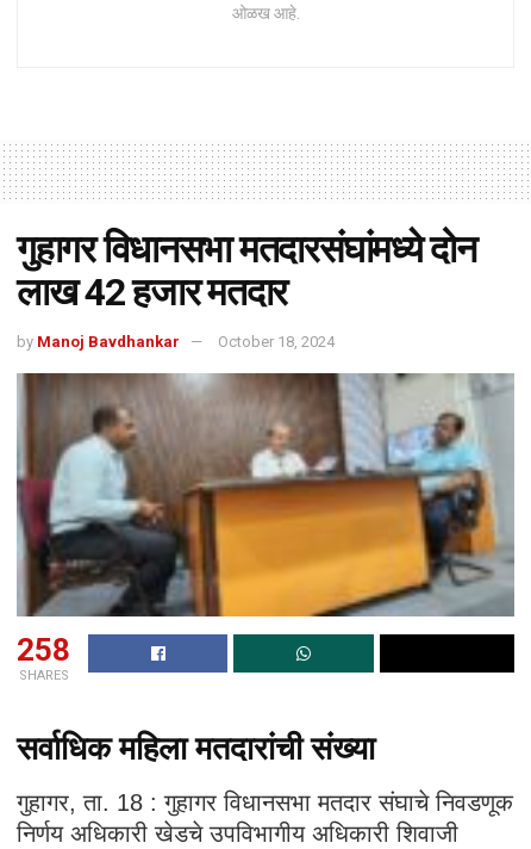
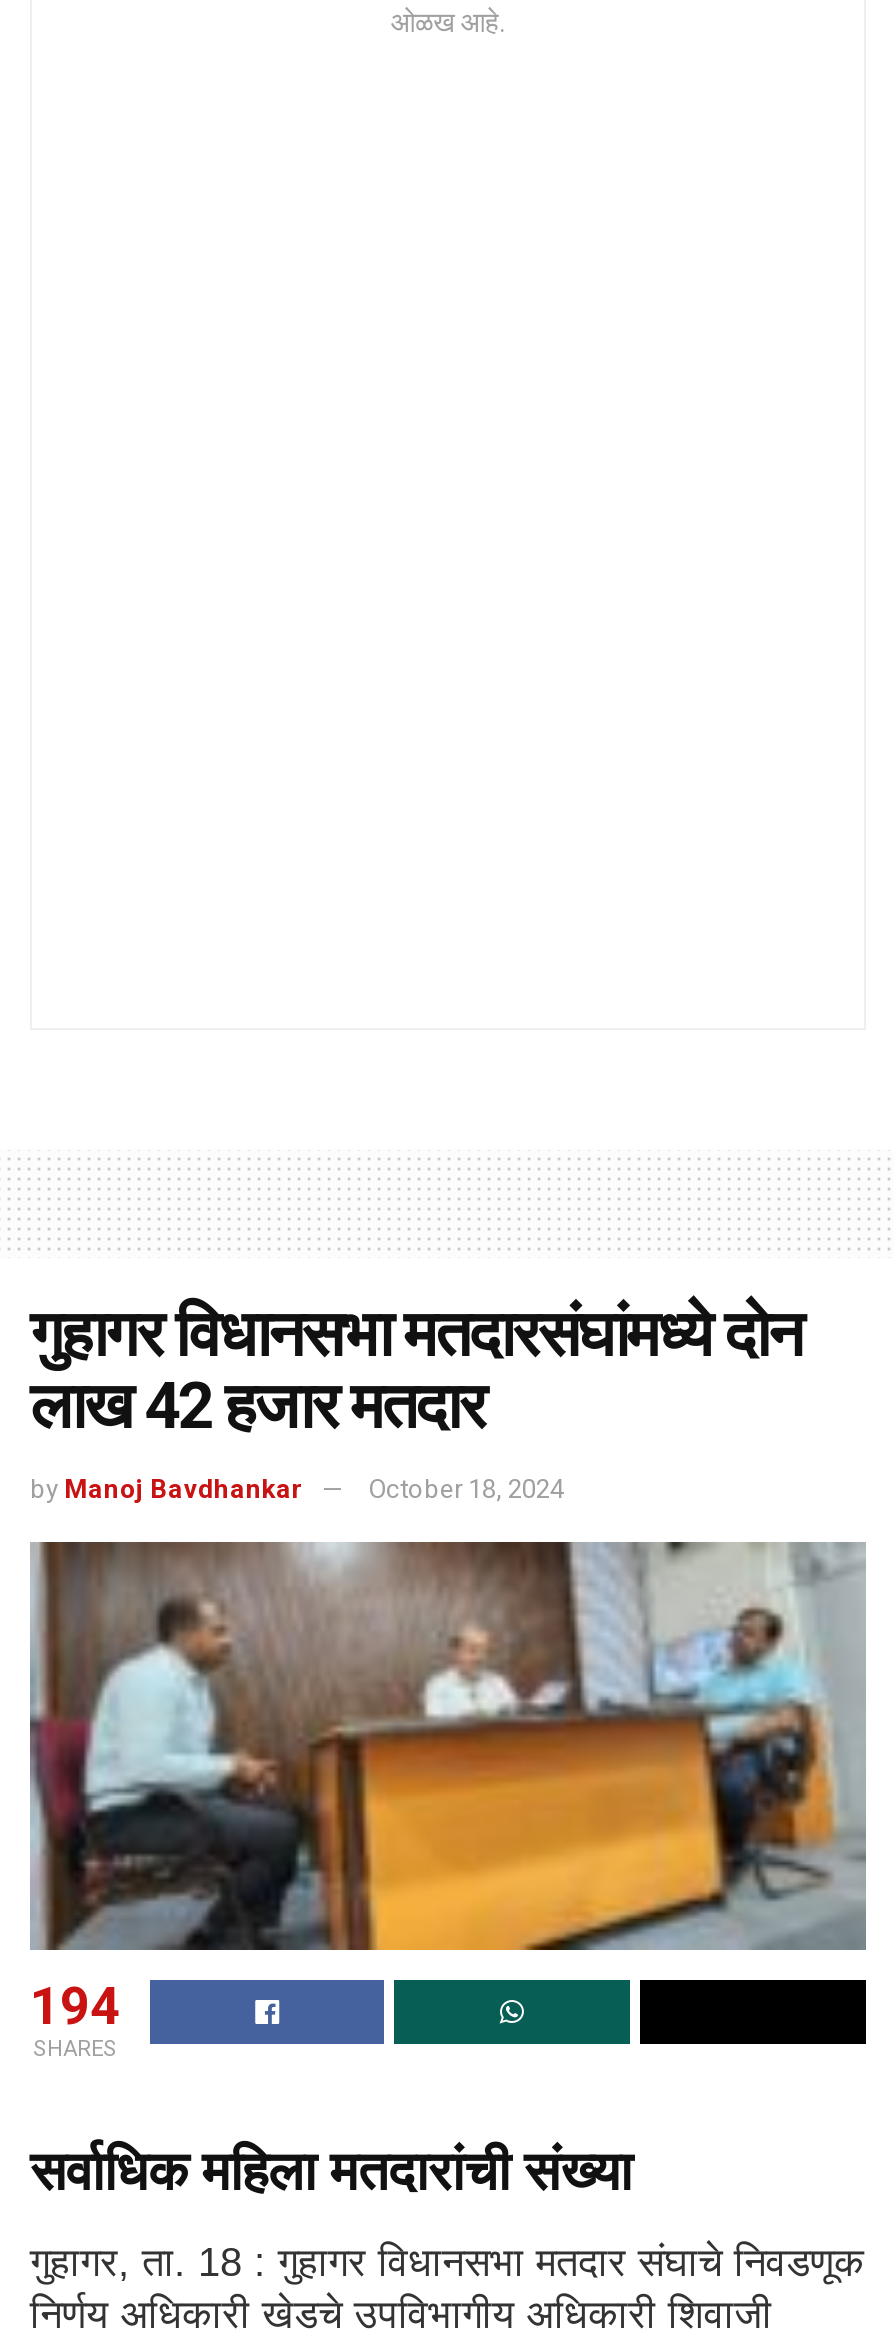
- 258
+ 194
